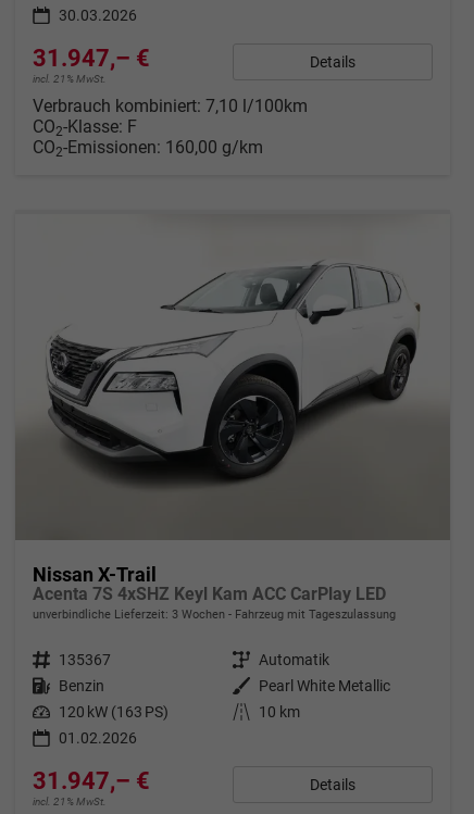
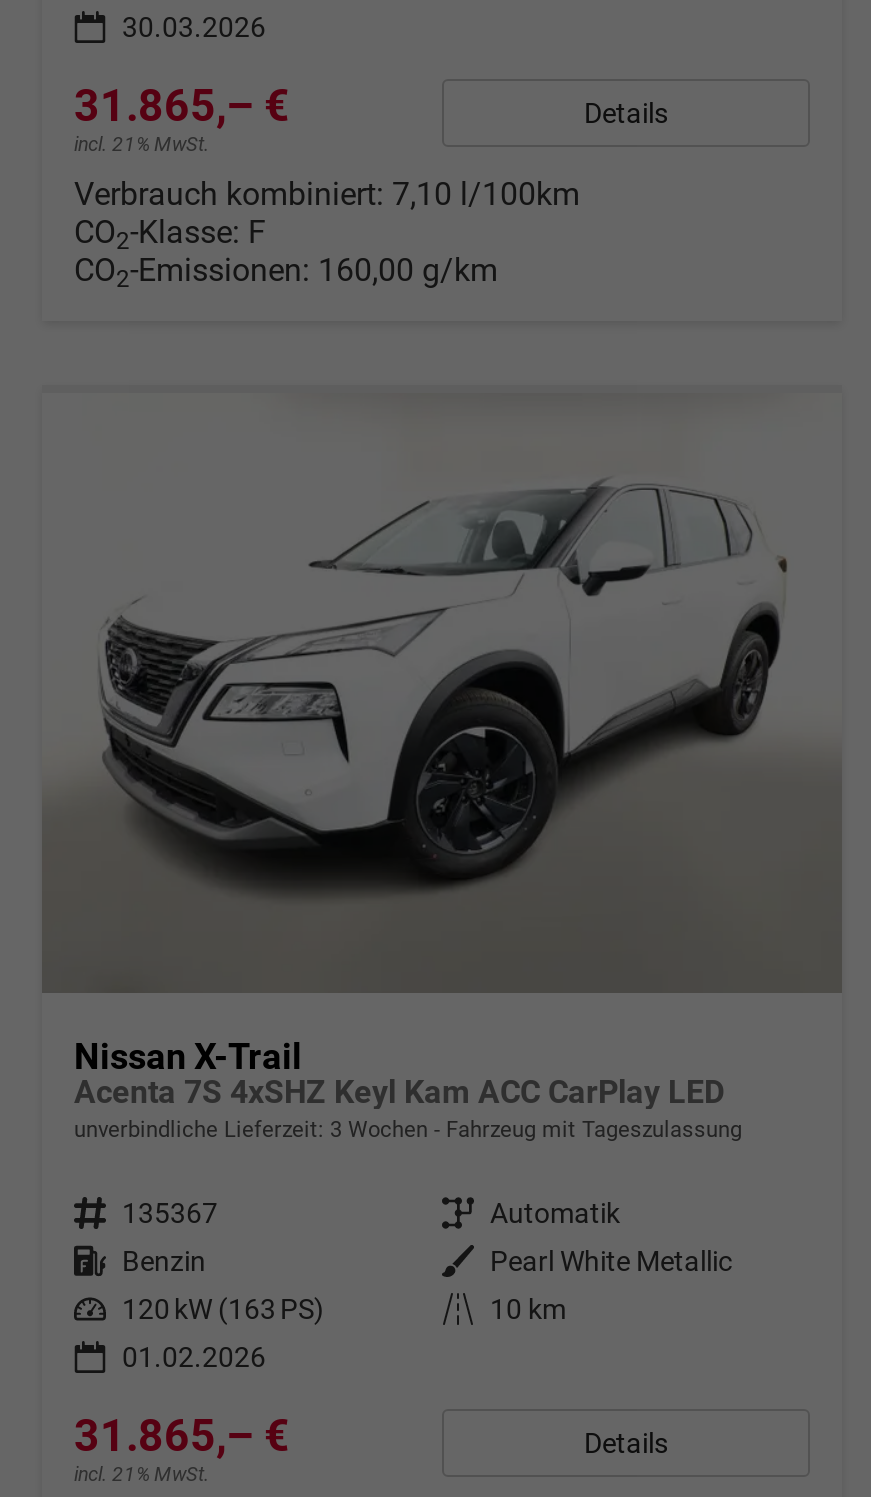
- 31.947,– €
+ 31.865,– €

- 31.947,– €
+ 31.865,– €
